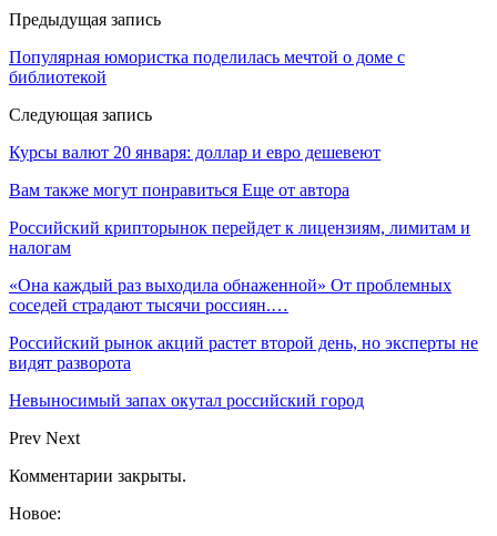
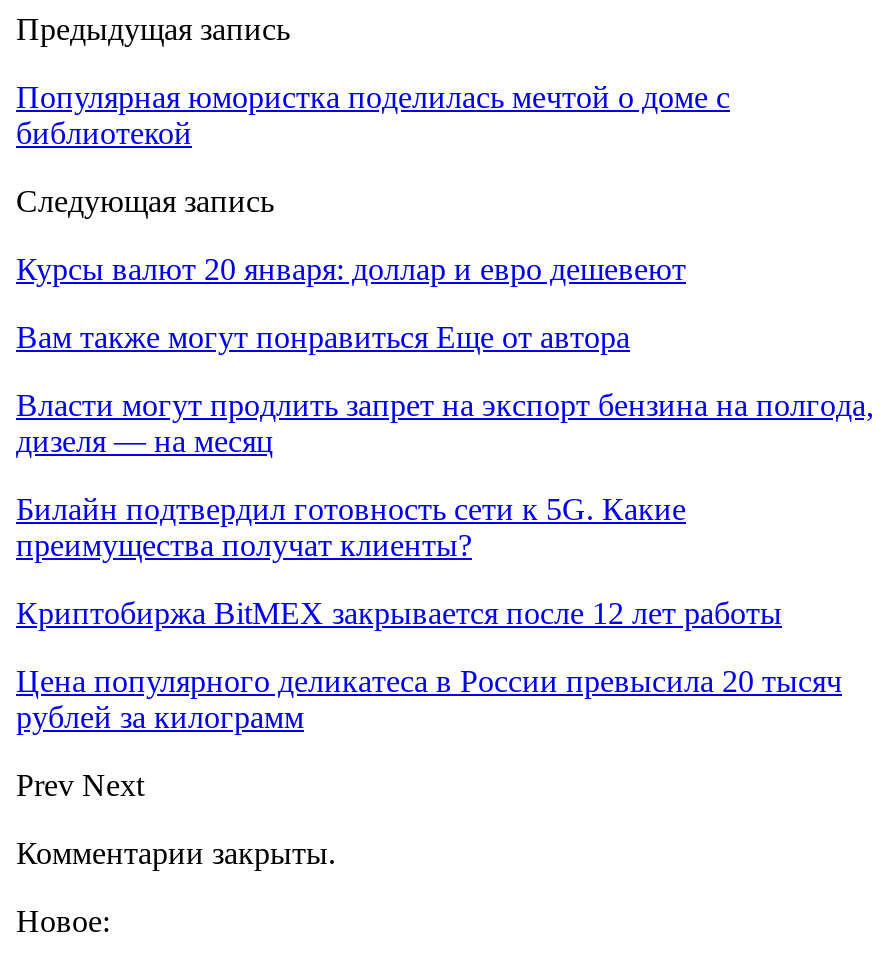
- Российский крипторынок перейдет к лицензиям, лимитам и
- налогам
+ Власти могут продлить запрет на экспорт бензина на полгода,
+ дизеля — на месяц

- «Она каждый раз выходила обнаженной» От проблемных
- соседей страдают тысячи россиян.…
+ Билайн подтвердил готовность сети к 5G. Какие
+ преимущества получат клиенты?

- Российский рынок акций растет второй день, но эксперты не
- видят разворота
+ Криптобиржа BitMEX закрывается после 12 лет работы

- Невыносимый запах окутал российский город
+ Цена популярного деликатеса в России превысила 20 тысяч
+ рублей за килограмм
